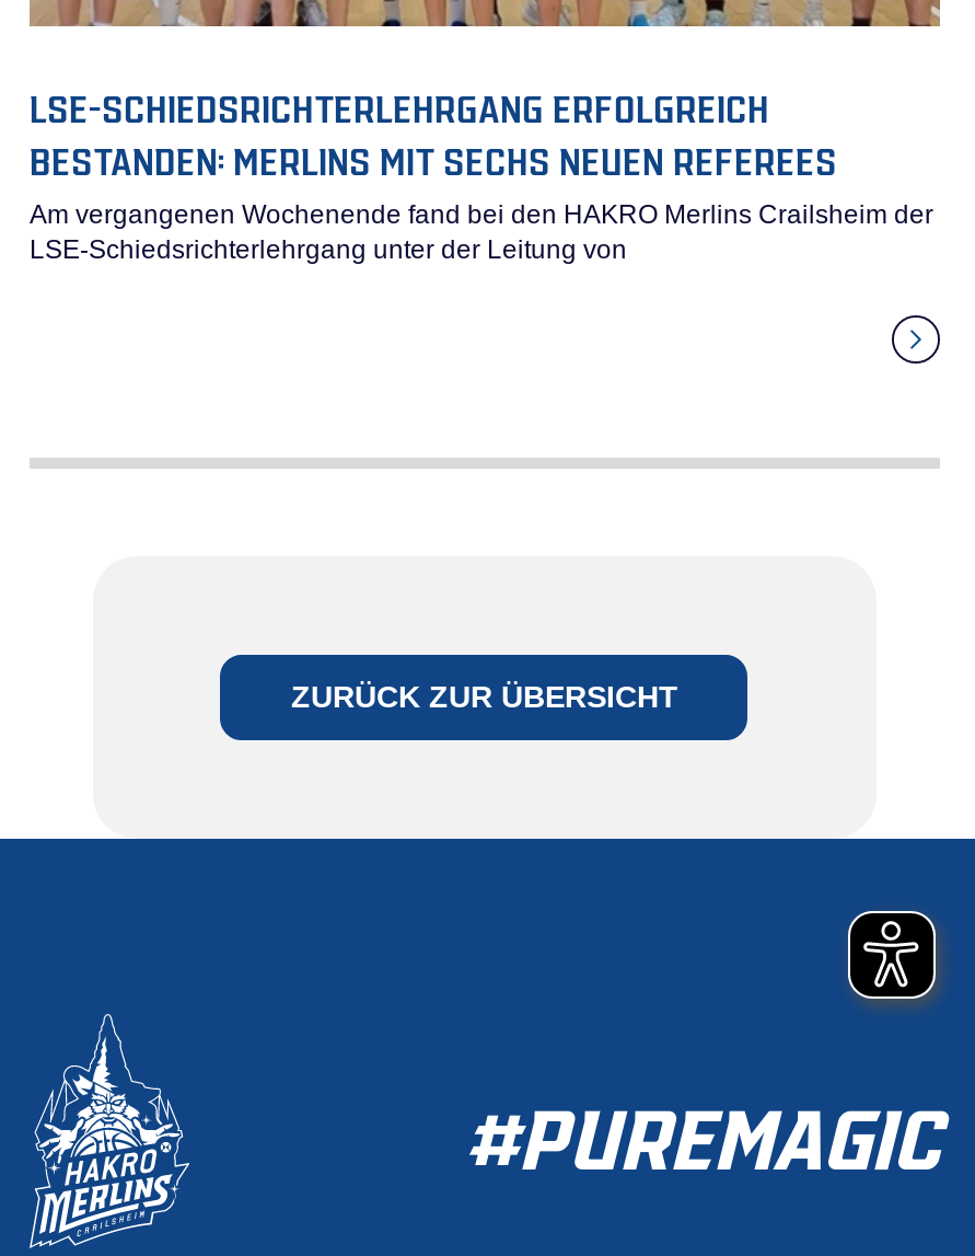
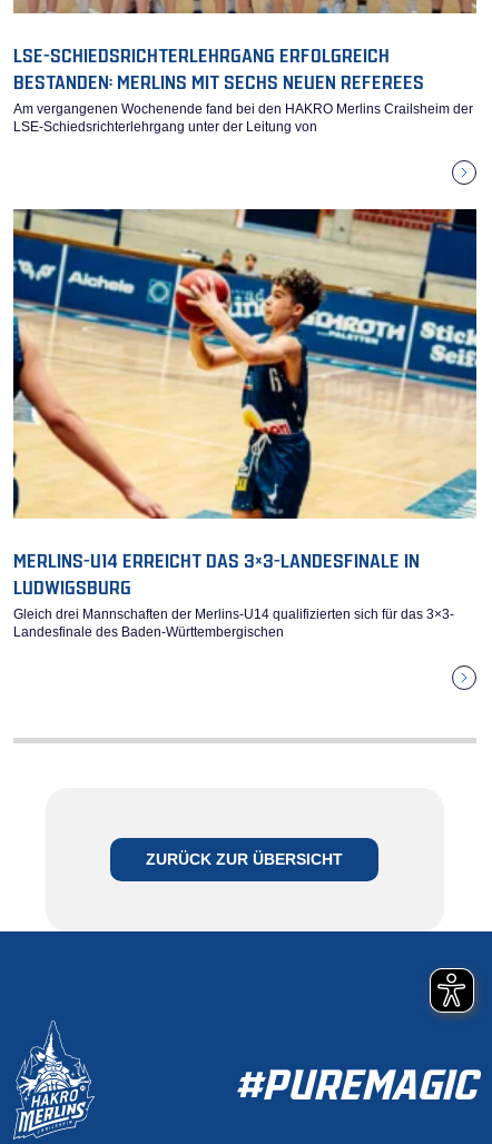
+ [image]
+ MERLINS-U14 ERREICHT DAS 3×3-LANDESFINALE IN
+ LUDWIGSBURG
+ Gleich drei Mannschaften der Merlins-U14 qualifizierten sich für das 3×3-
+ Landesfinale des Baden-Württembergischen
